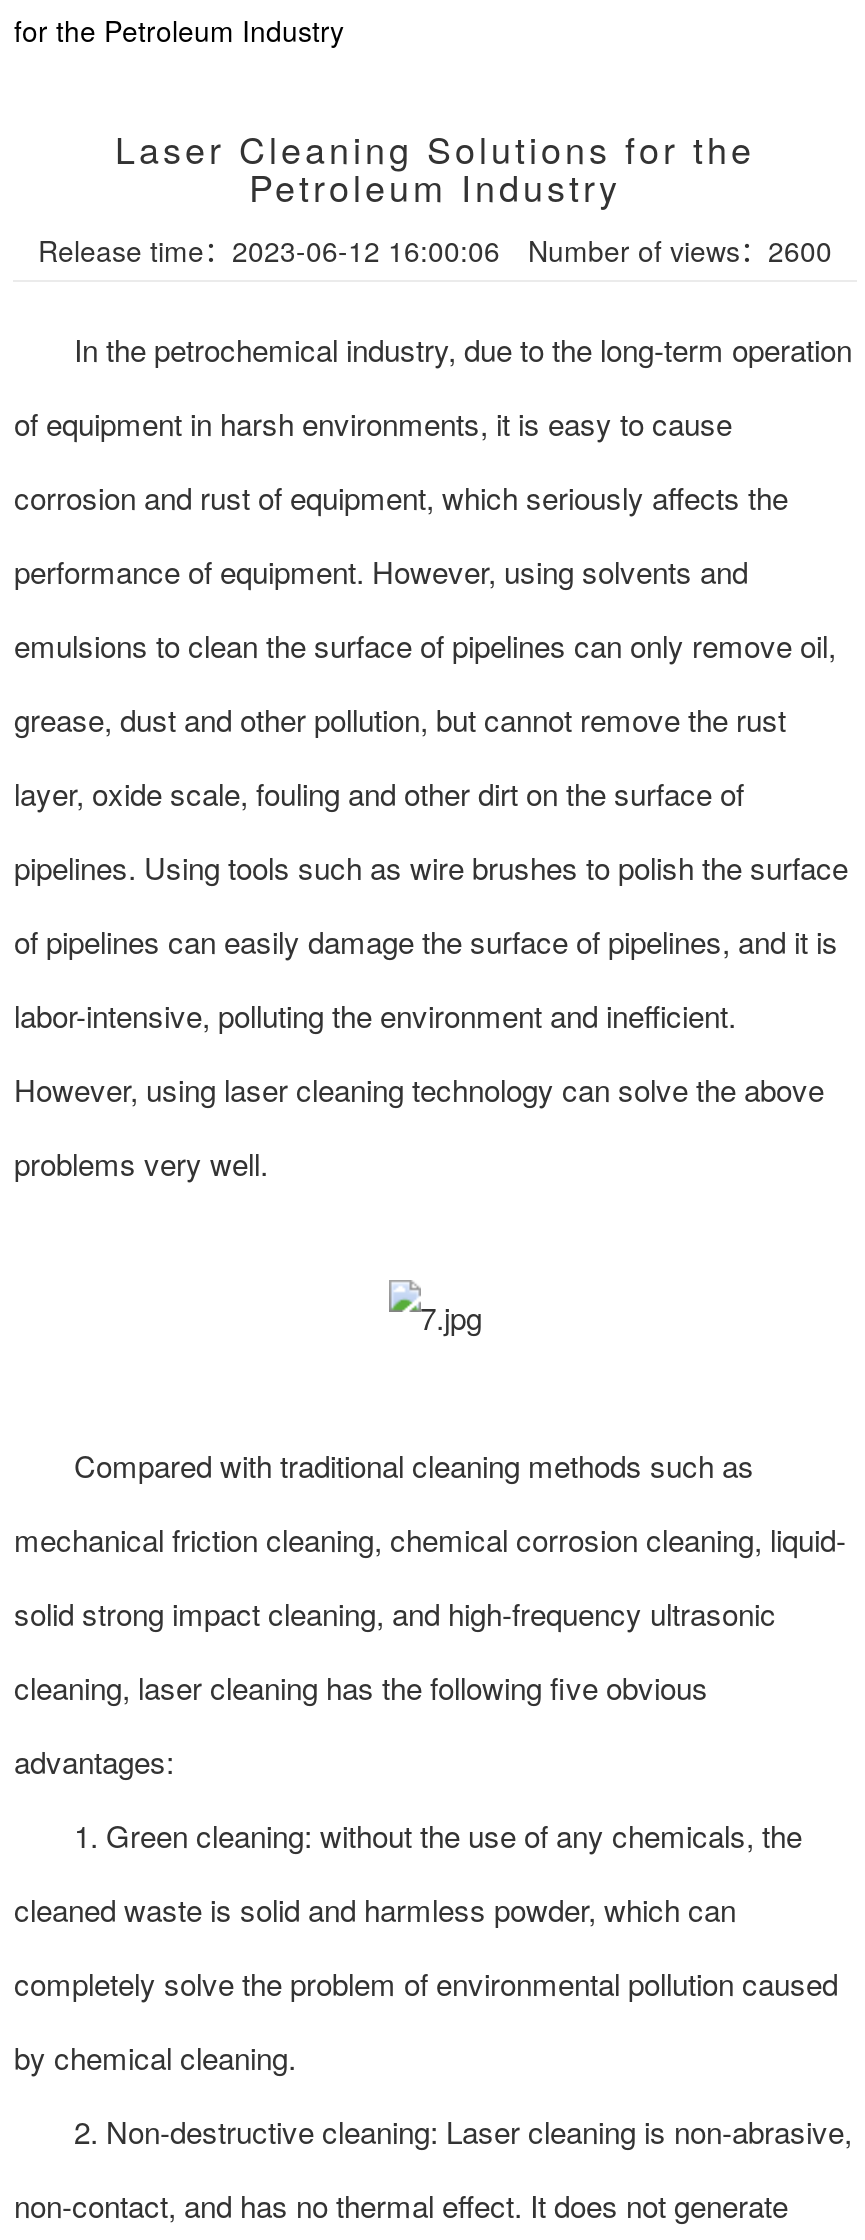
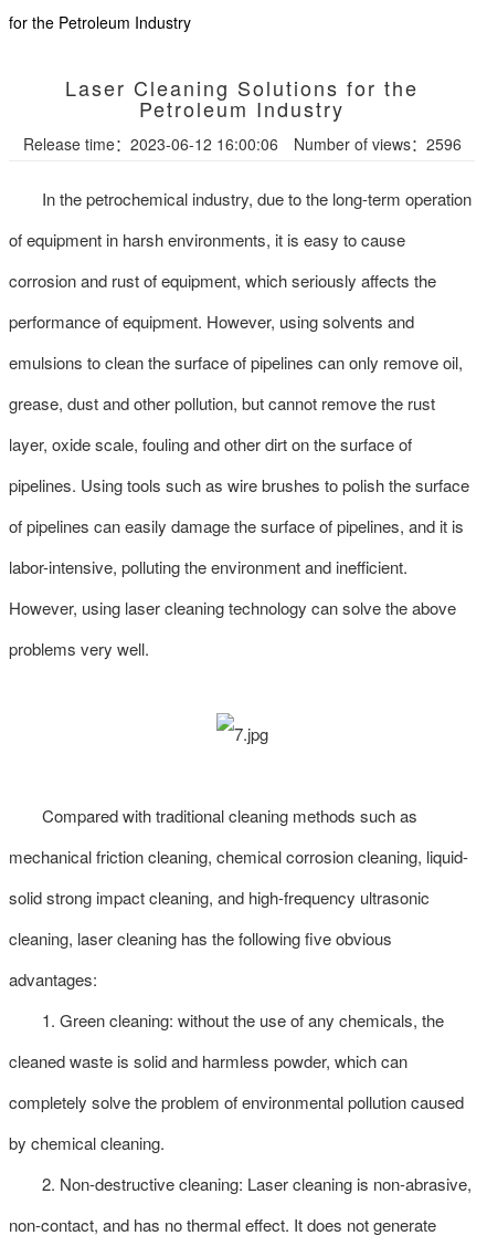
- Number of views：2600
+ Number of views：2596
